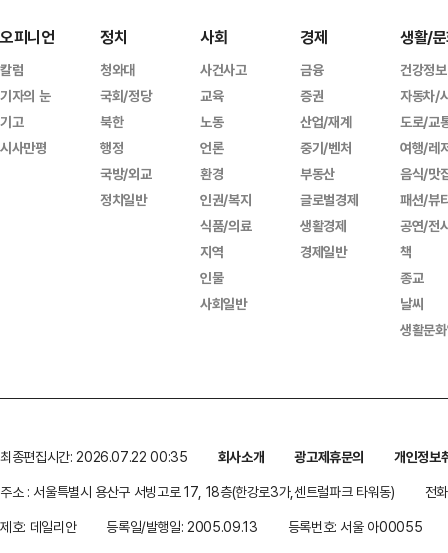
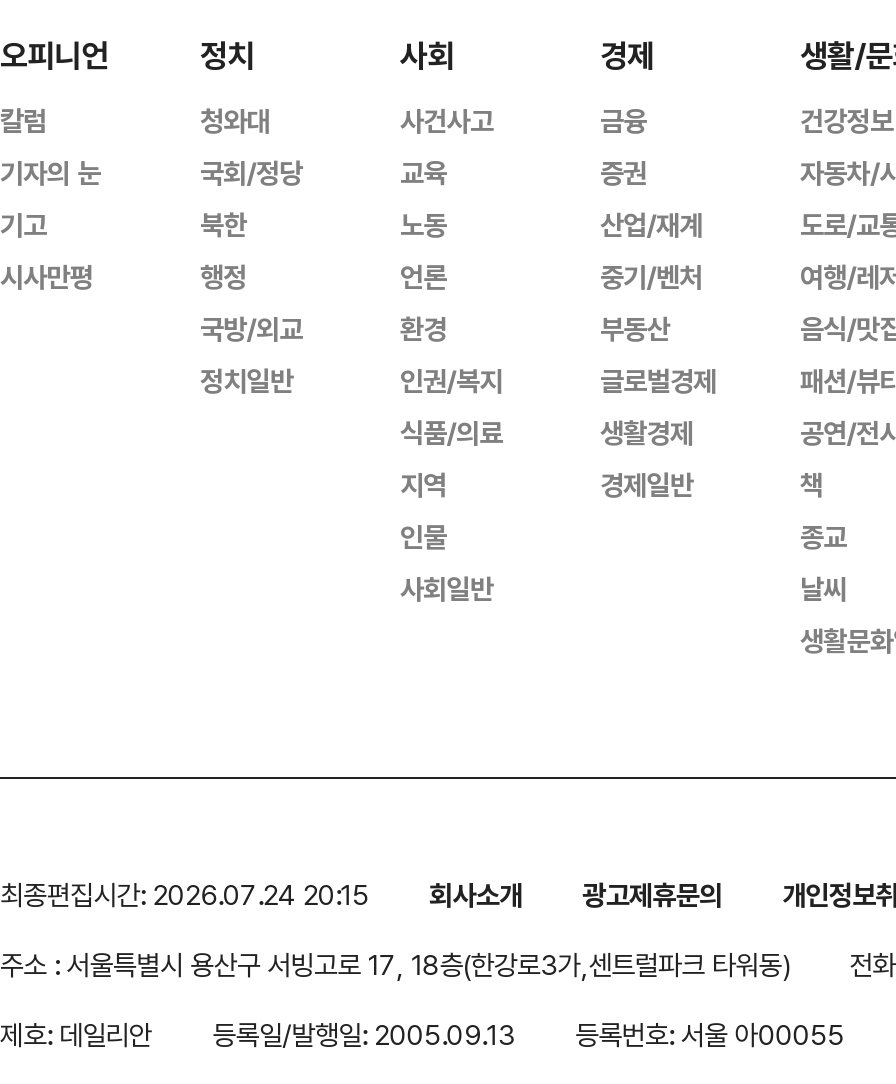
- 최종편집시간: 2026.07.22 00:35
+ 최종편집시간: 2026.07.24 20:15
